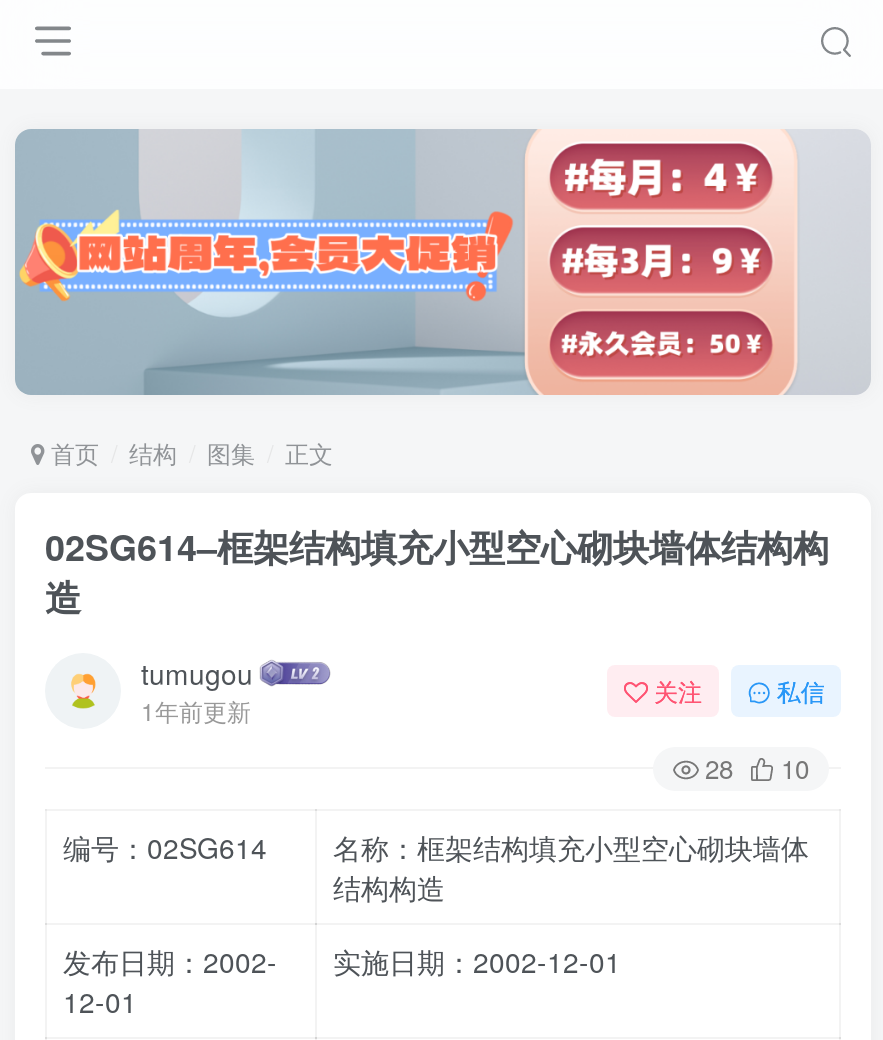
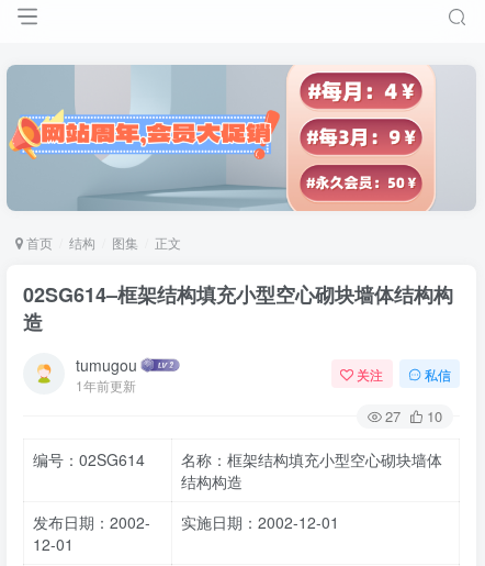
- 28 10
+ 27 10
